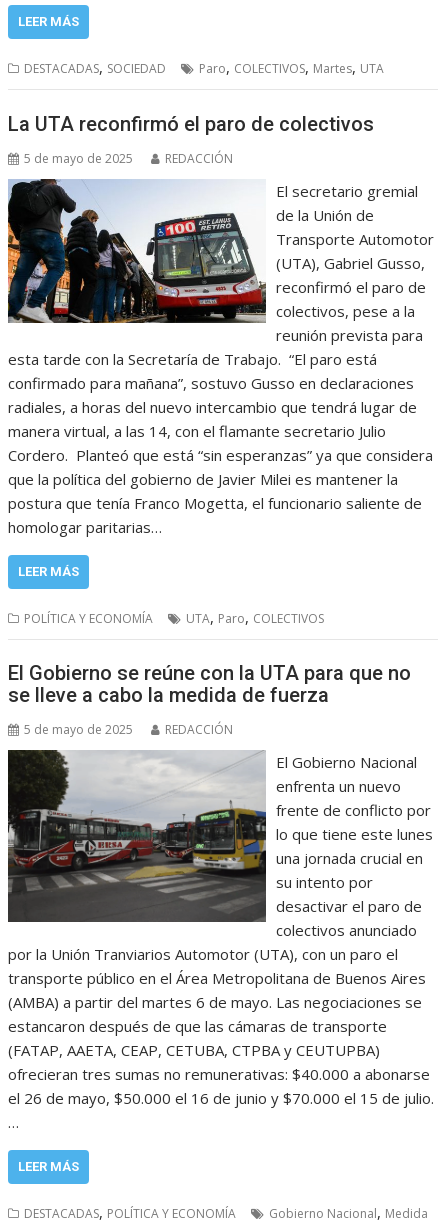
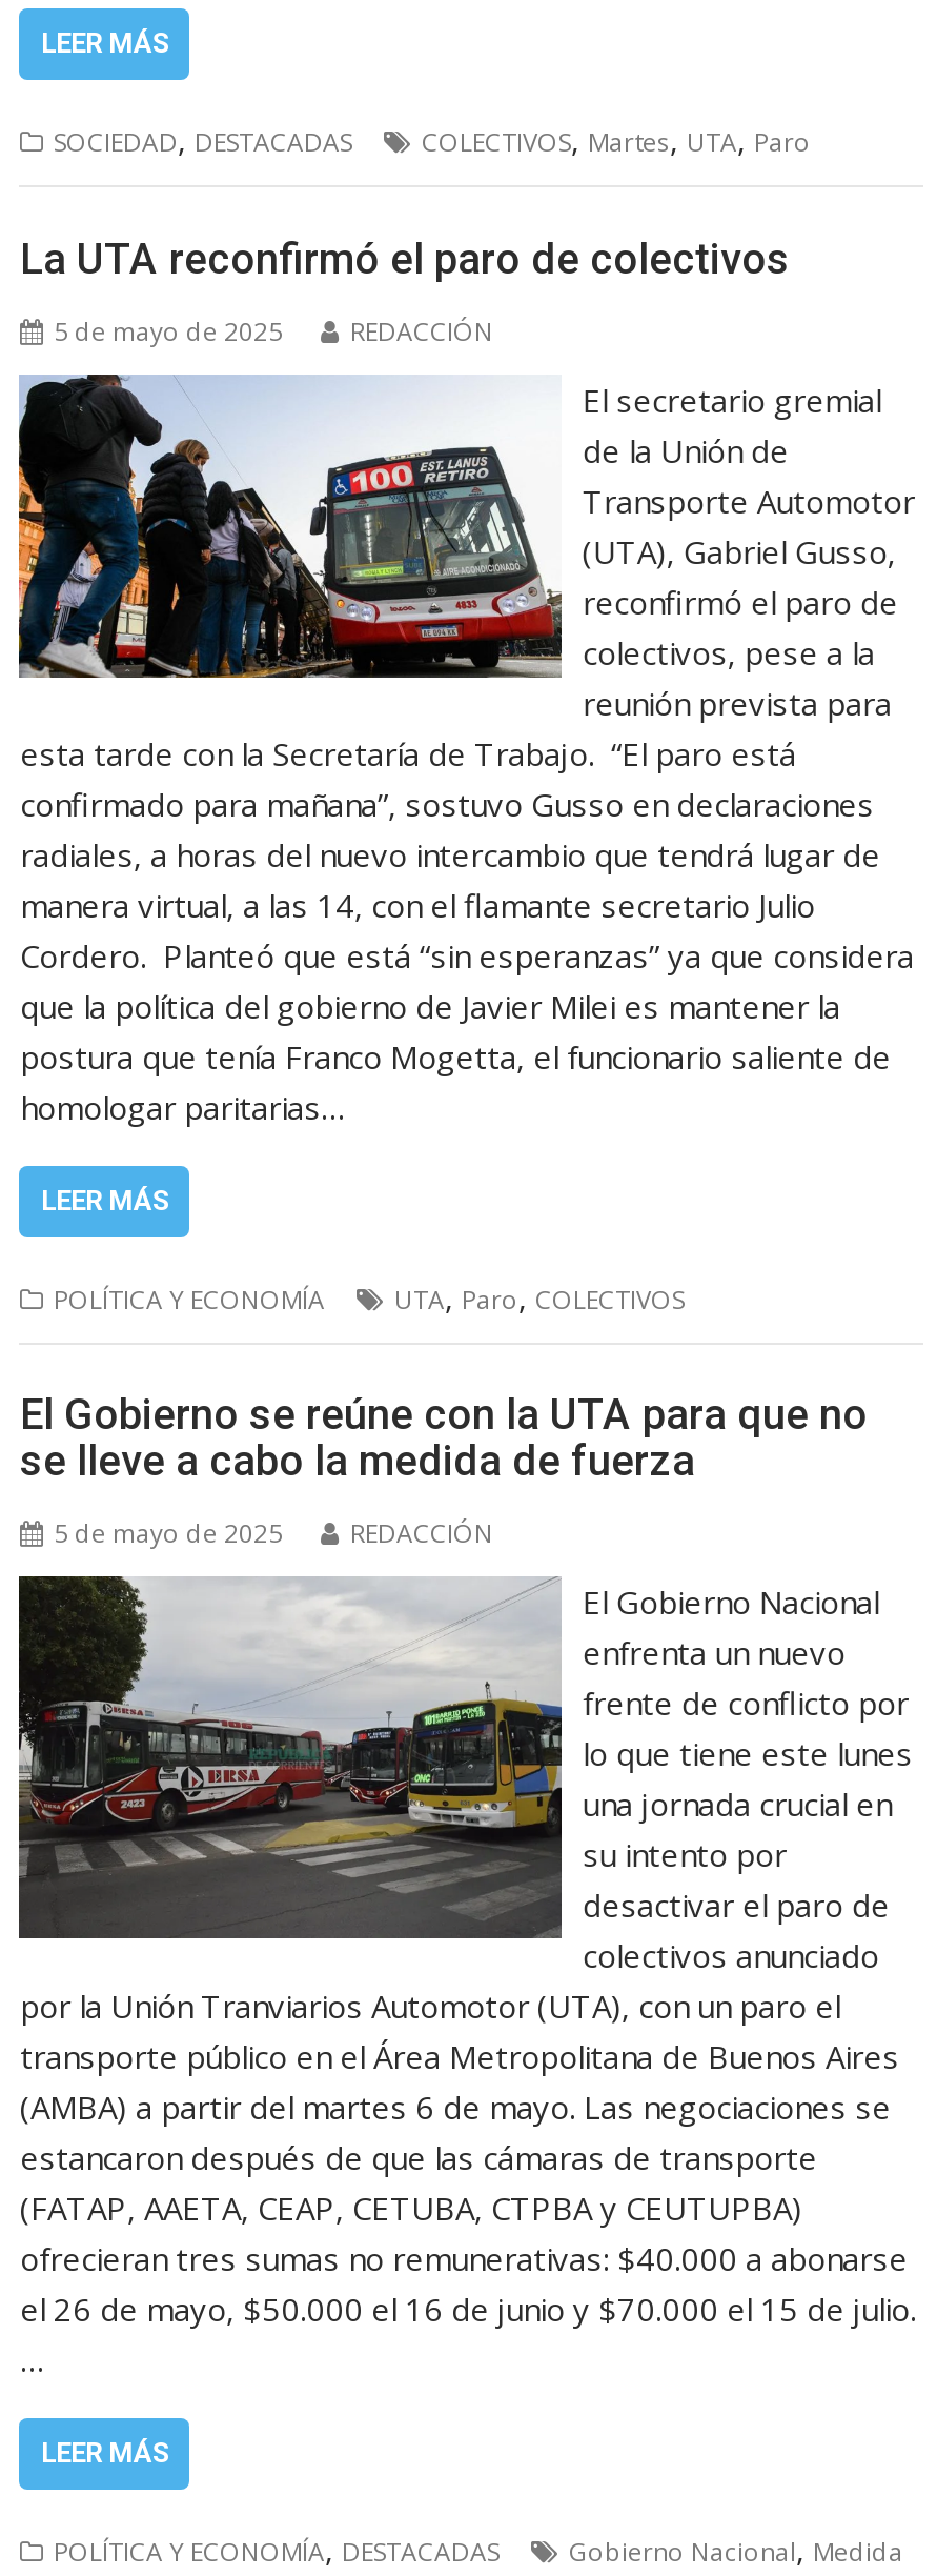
- DESTACADAS, SOCIEDAD
- Paro, COLECTIVOS, Martes, UTA
+ SOCIEDAD, DESTACADAS
+ COLECTIVOS, Martes, UTA, Paro

- DESTACADAS, POLÍTICA Y ECONOMÍA
+ POLÍTICA Y ECONOMÍA, DESTACADAS
